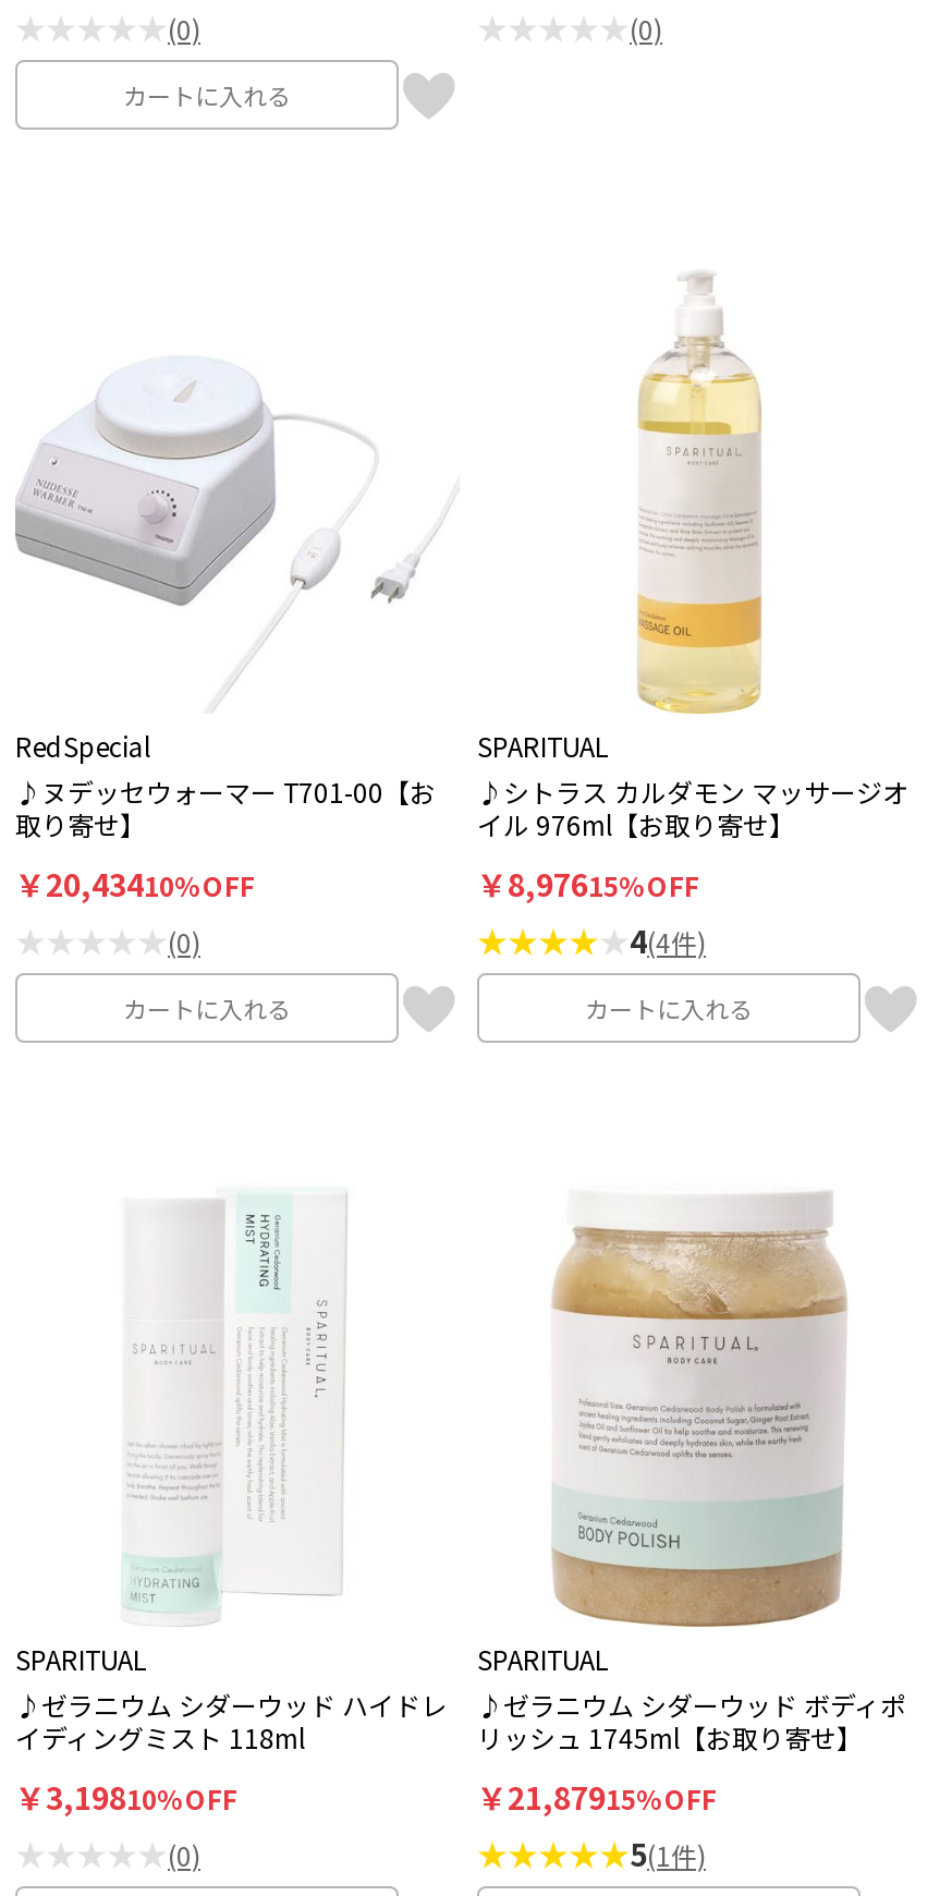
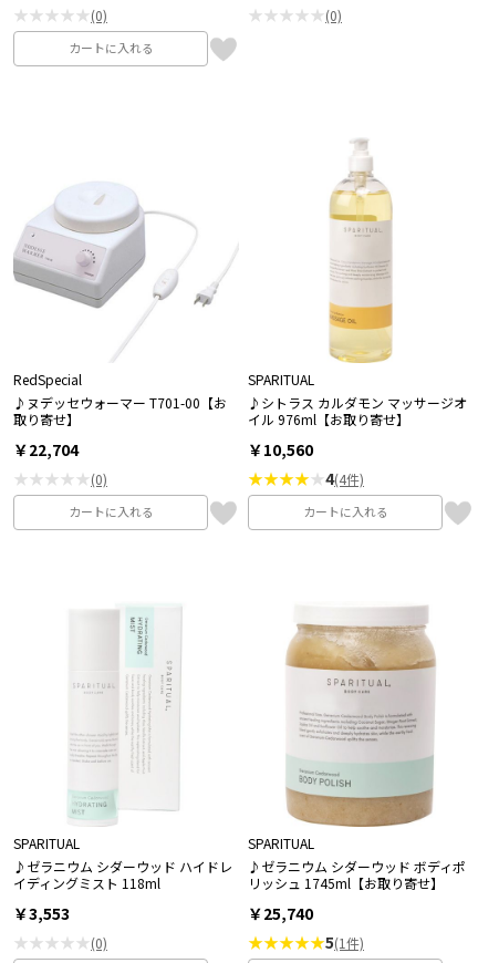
- ￥20,43410%OFF
+ ￥22,704

- ￥8,97615%OFF
+ ￥10,560

- ￥3,19810%OFF
+ ￥3,553

- ￥21,87915%OFF
+ ￥25,740
